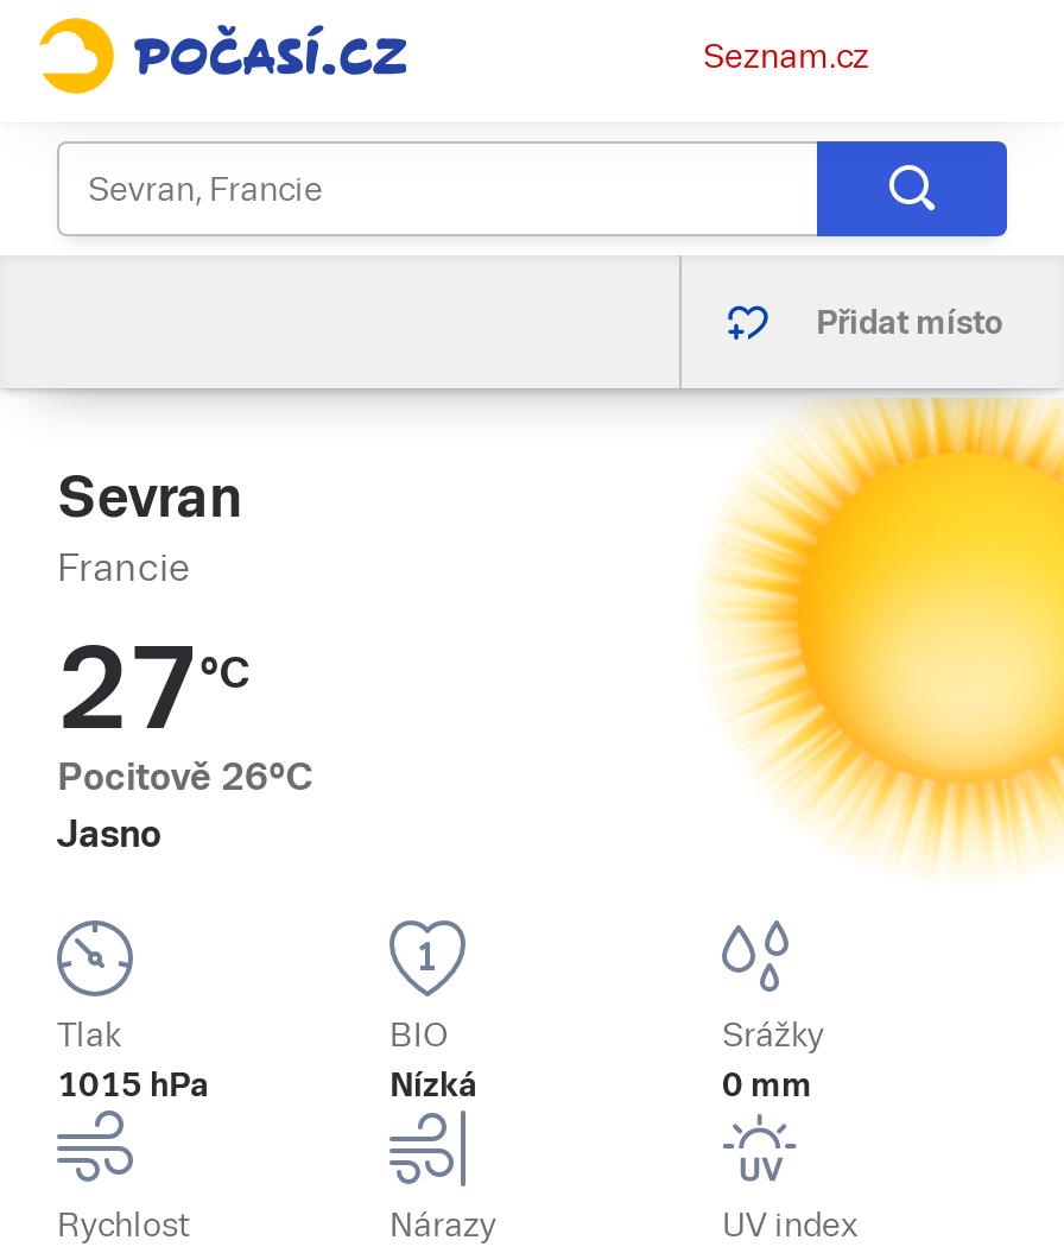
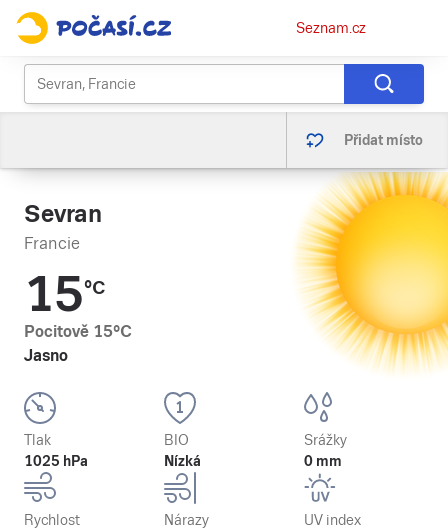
- 27°C
+ 15°C

- Pocitově 26°C
+ Pocitově 15°C

- 1015 hPa
+ 1025 hPa
